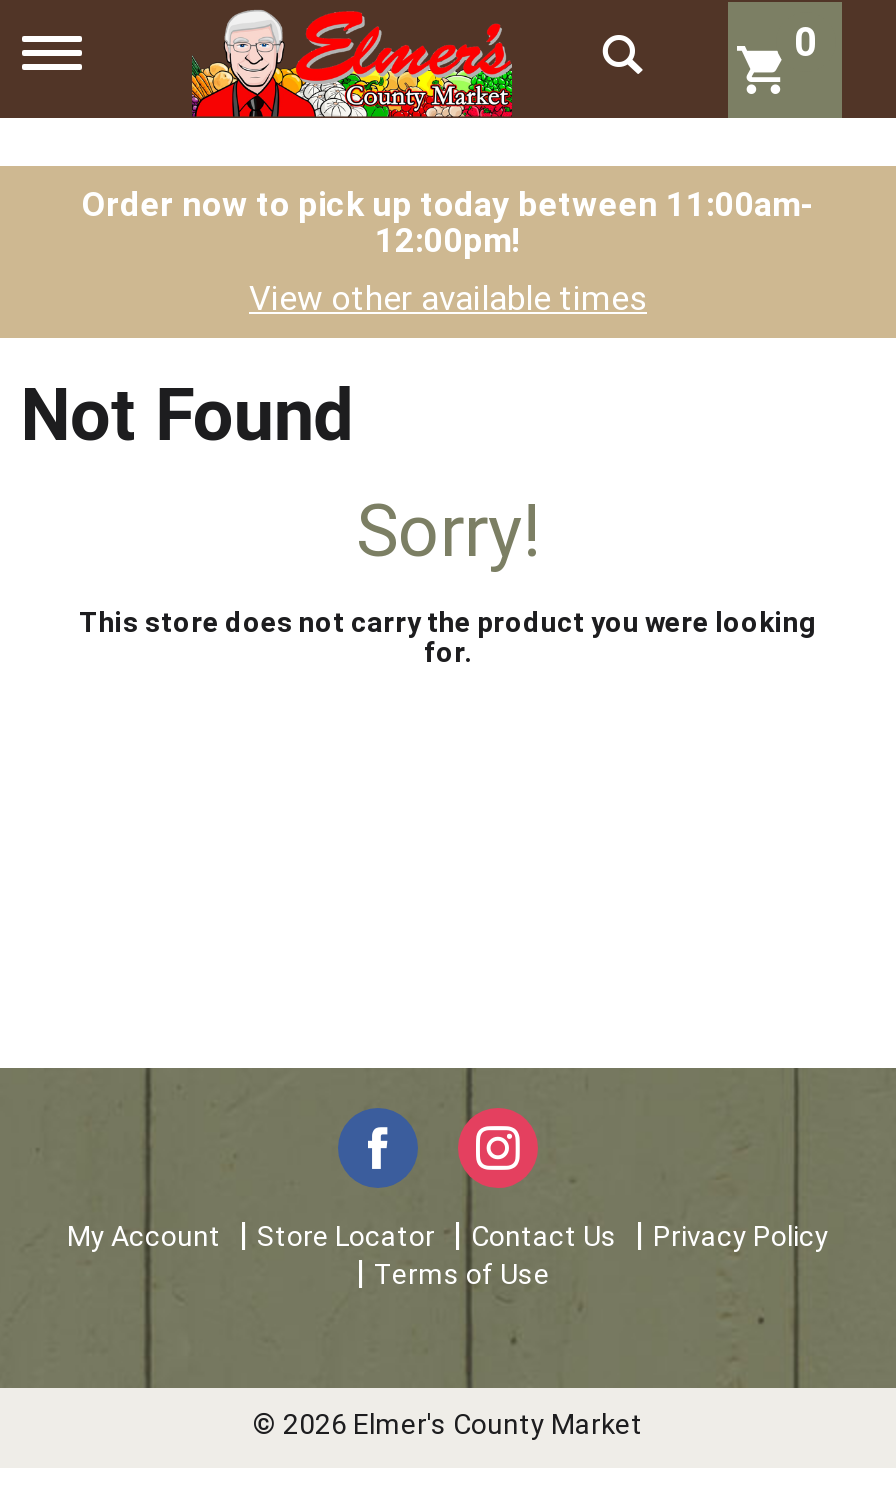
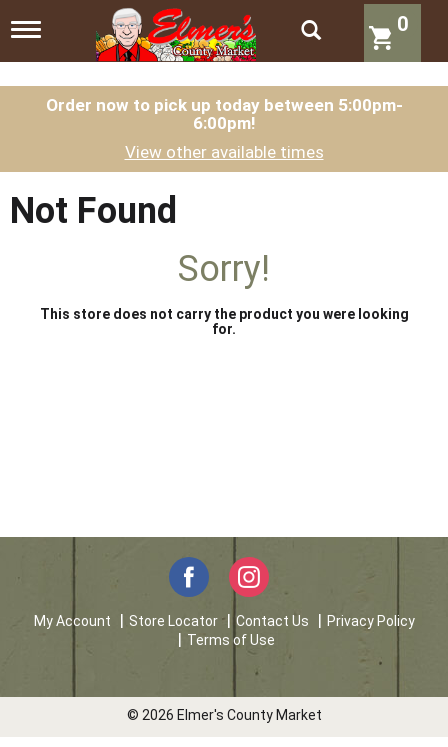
- Order now to pick up today between 11:00am-
- 12:00pm!
+ Order now to pick up today between 5:00pm-
+ 6:00pm!
